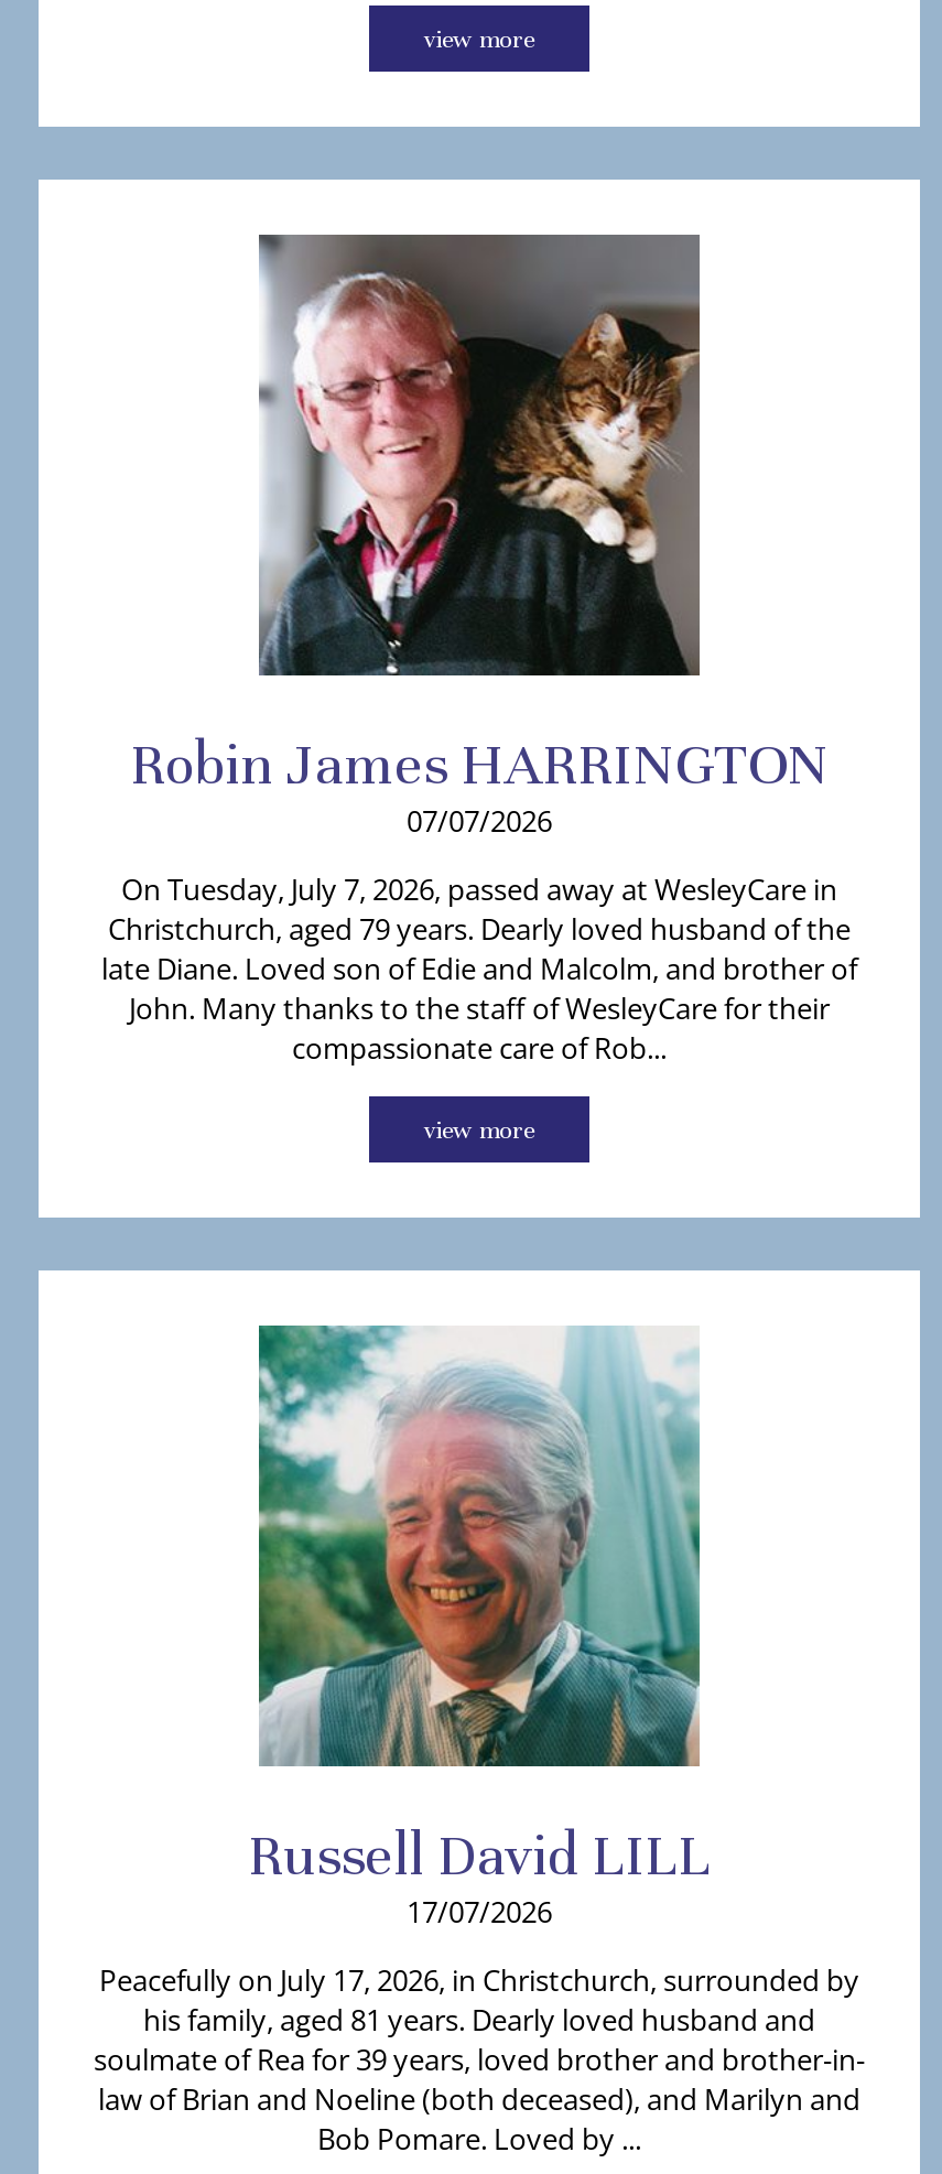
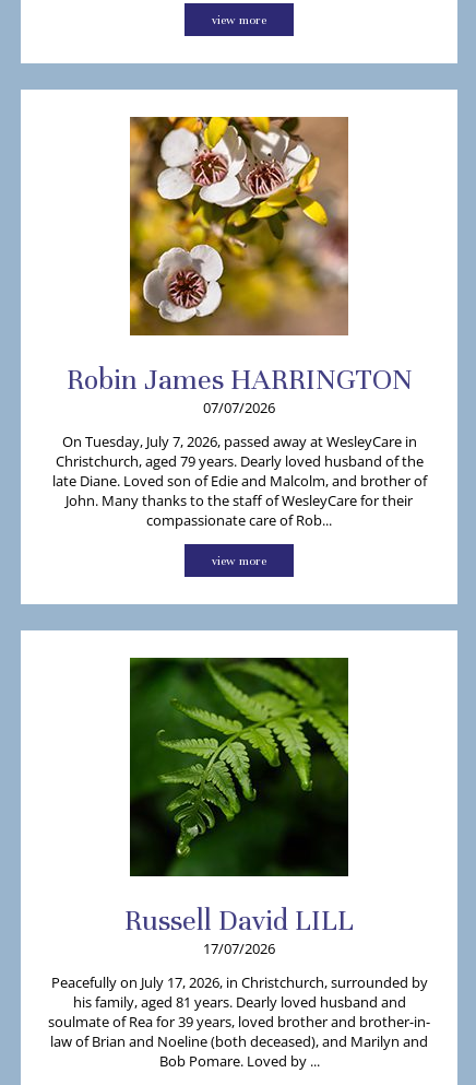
- [image]
+ [image]

- [image]
+ [image]
